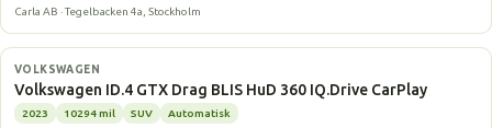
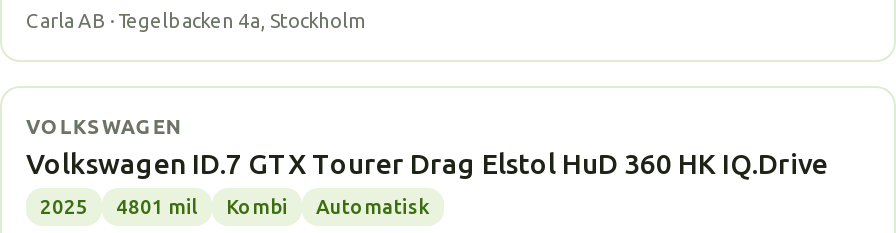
- Volkswagen ID.4 GTX Drag BLIS HuD 360 IQ.Drive CarPlay
+ Volkswagen ID.7 GTX Tourer Drag Elstol HuD 360 HK IQ.Drive

- 2023
- 10294 mil
- SUV
+ 2025
+ 4801 mil
+ Kombi
